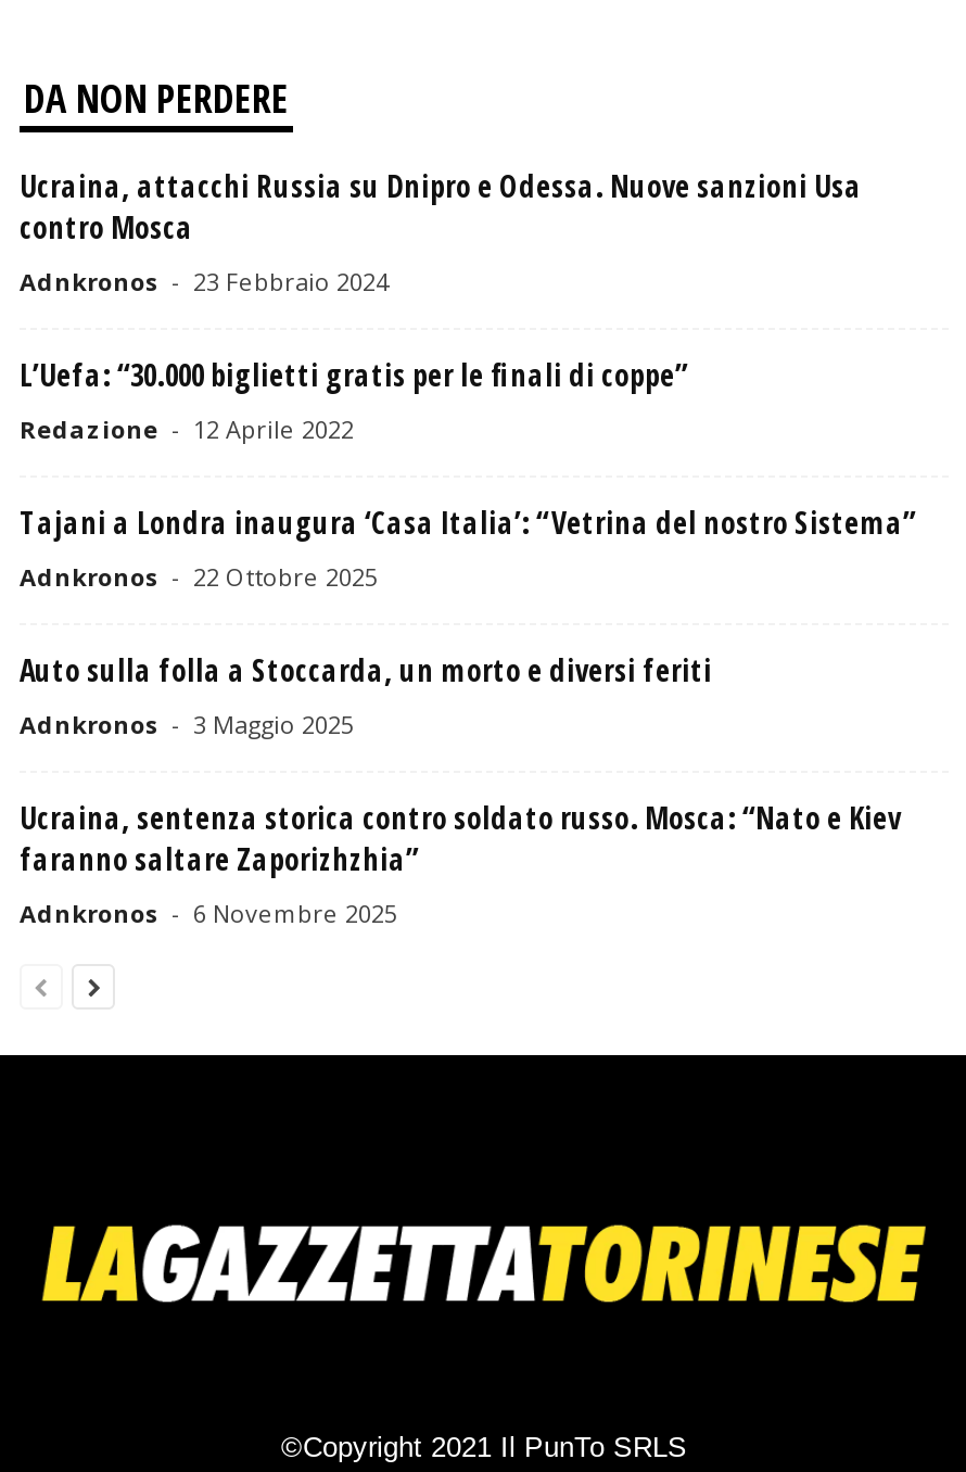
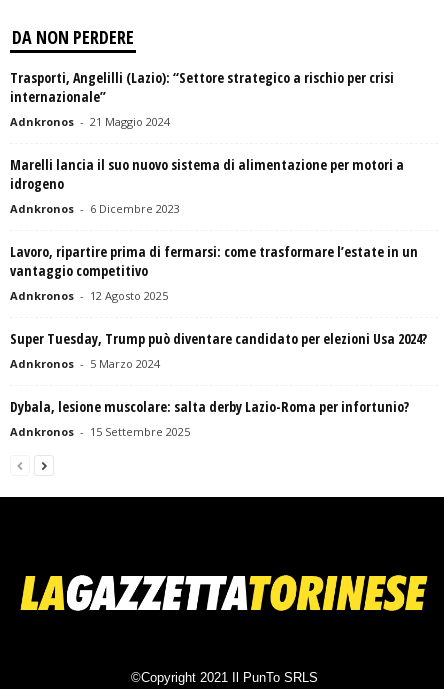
- Ucraina, attacchi Russia su Dnipro e Odessa. Nuove sanzioni Usa
- contro Mosca
- Adnkronos - 23 Febbraio 2024
+ Trasporti, Angelilli (Lazio): “Settore strategico a rischio per crisi
+ internazionale”
+ Adnkronos - 21 Maggio 2024

- L’Uefa: “30.000 biglietti gratis per le finali di coppe”
- Redazione - 12 Aprile 2022
+ Marelli lancia il suo nuovo sistema di alimentazione per motori a
+ idrogeno
+ Adnkronos - 6 Dicembre 2023

- Tajani a Londra inaugura ‘Casa Italia’: “Vetrina del nostro Sistema”
- Adnkronos - 22 Ottobre 2025
+ Lavoro, ripartire prima di fermarsi: come trasformare l’estate in un
+ vantaggio competitivo
+ Adnkronos - 12 Agosto 2025

- Auto sulla folla a Stoccarda, un morto e diversi feriti
- Adnkronos - 3 Maggio 2025
+ Super Tuesday, Trump può diventare candidato per elezioni Usa 2024?
+ Adnkronos - 5 Marzo 2024

- Ucraina, sentenza storica contro soldato russo. Mosca: “Nato e Kiev
- faranno saltare Zaporizhzhia”
- Adnkronos - 6 Novembre 2025
+ Dybala, lesione muscolare: salta derby Lazio-Roma per infortunio?
+ Adnkronos - 15 Settembre 2025
